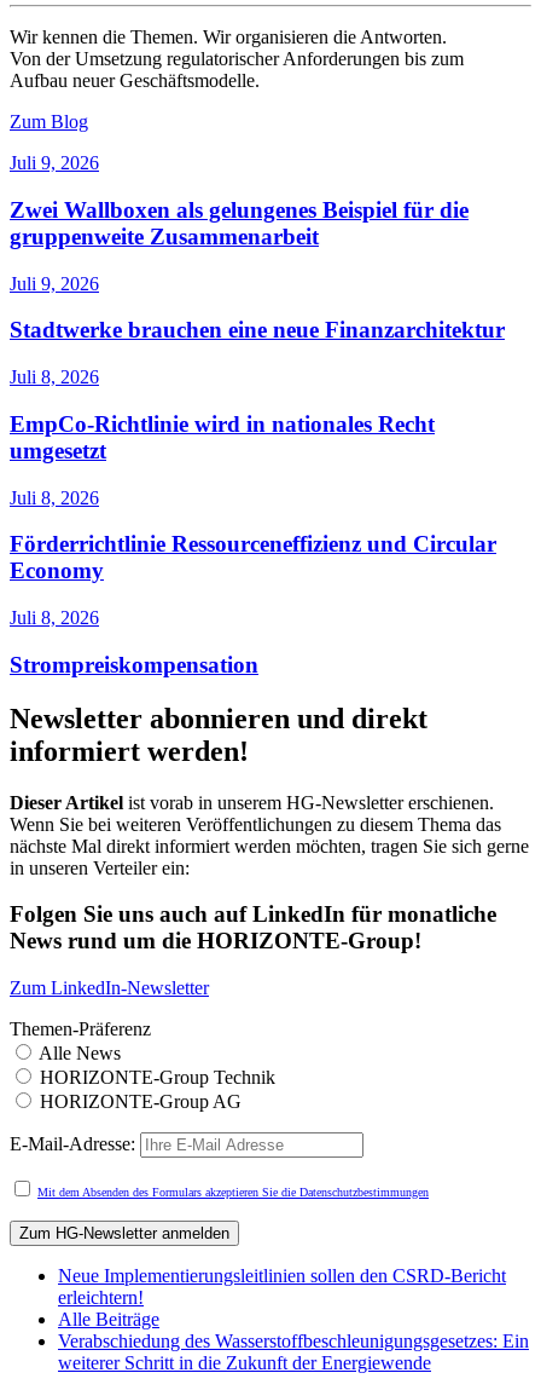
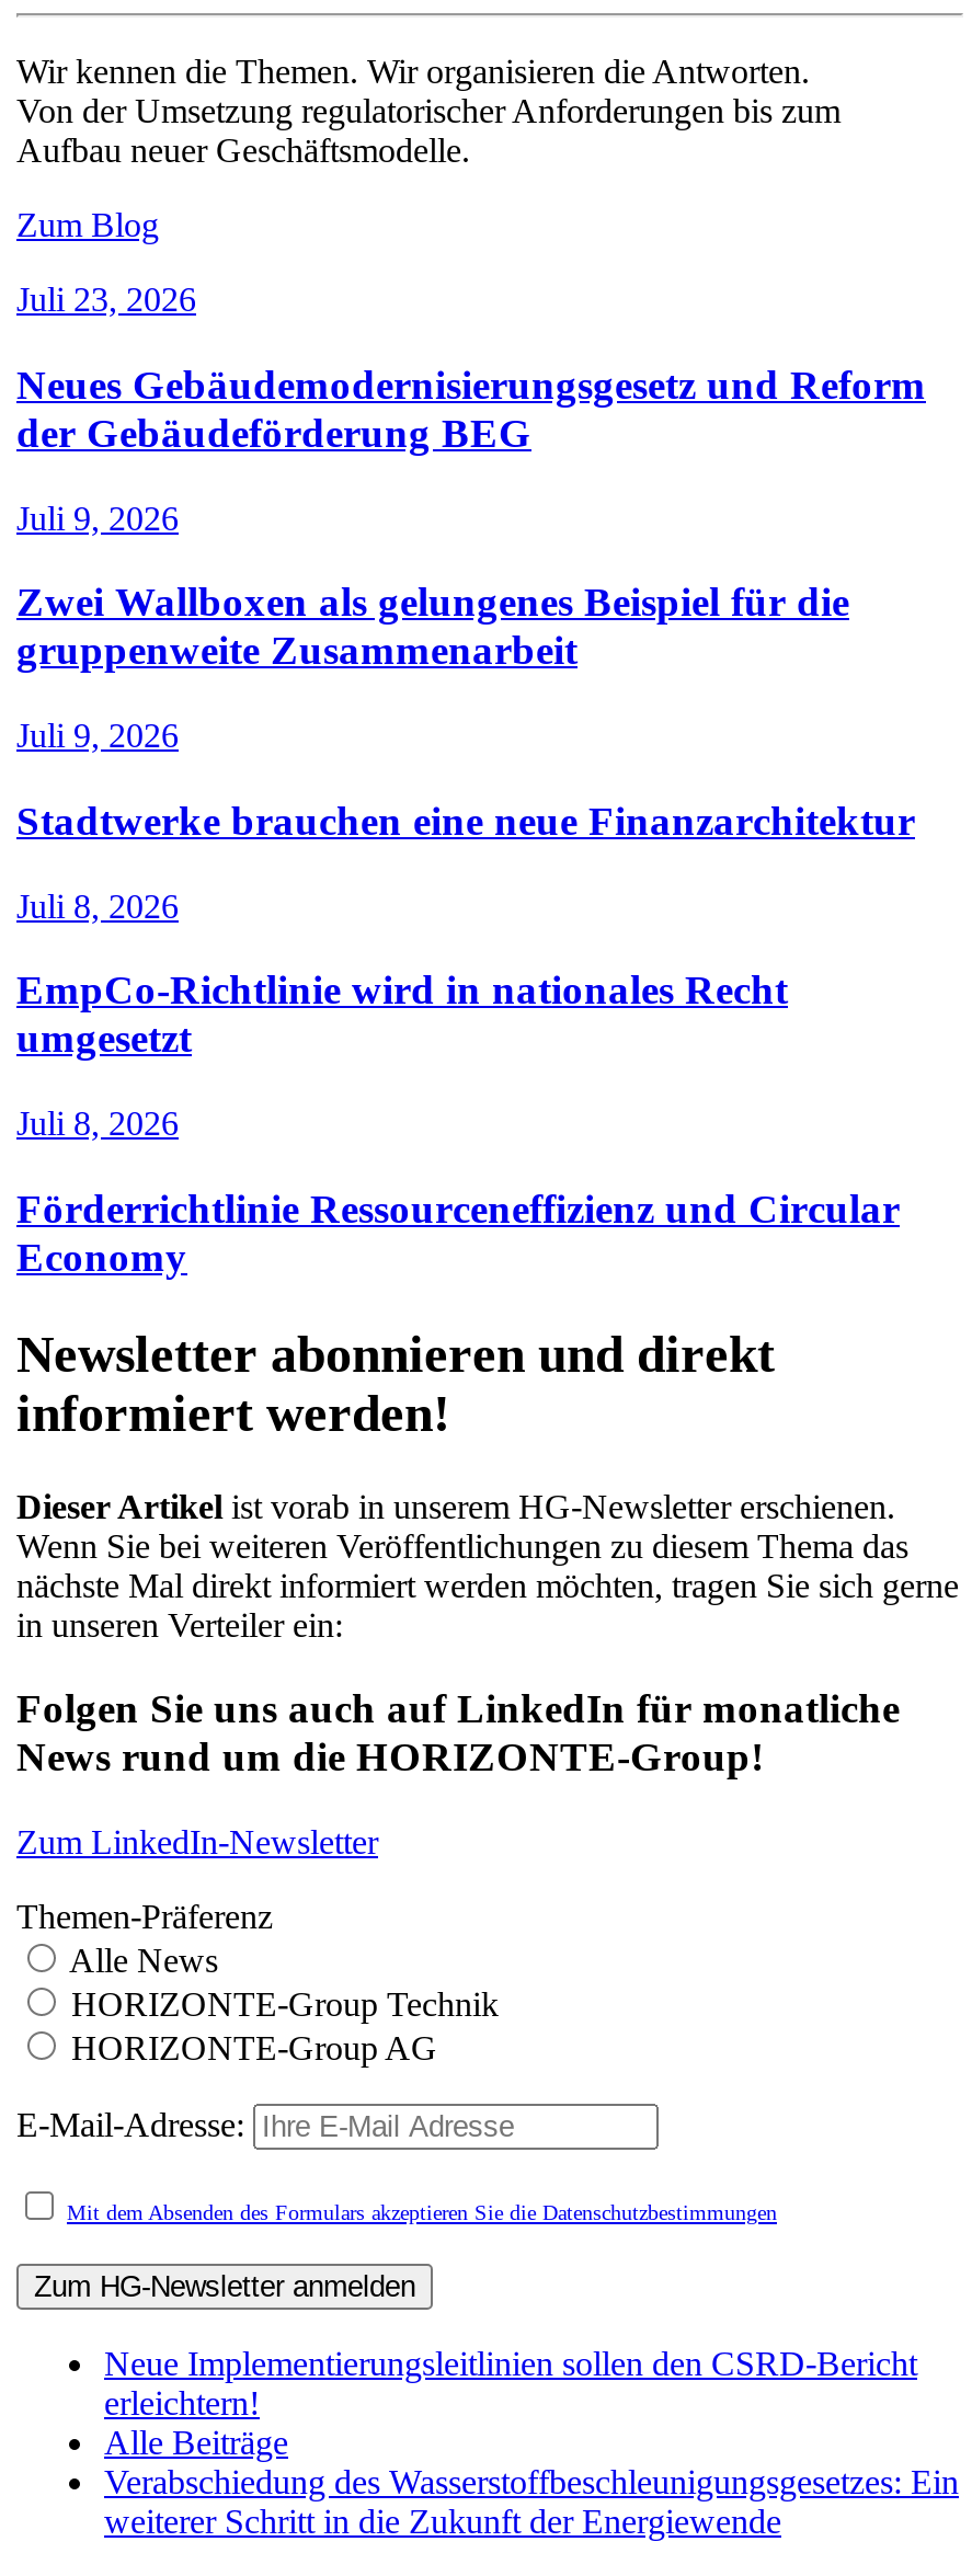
+ Juli 23, 2026
+ Neues Gebäudemodernisierungsgesetz und Reform
+ der Gebäudeförderung BEG

moved down: Juli 9, 2026 | Zwei Wallboxen als gelungenes Beispiel für die | gruppenweite Zusammenarbeit | ... | Förderrichtlinie Ressourceneffizienz und Circular | Economy

- Juli 8, 2026
- Strompreiskompensation
